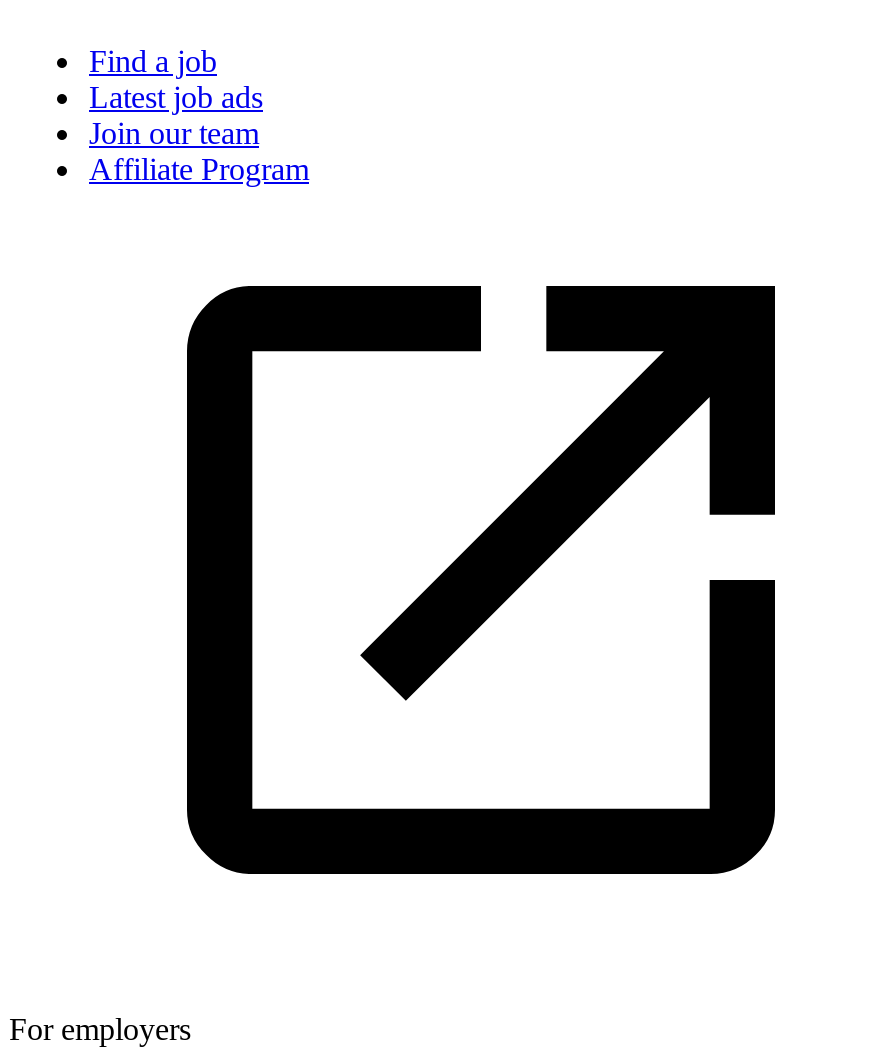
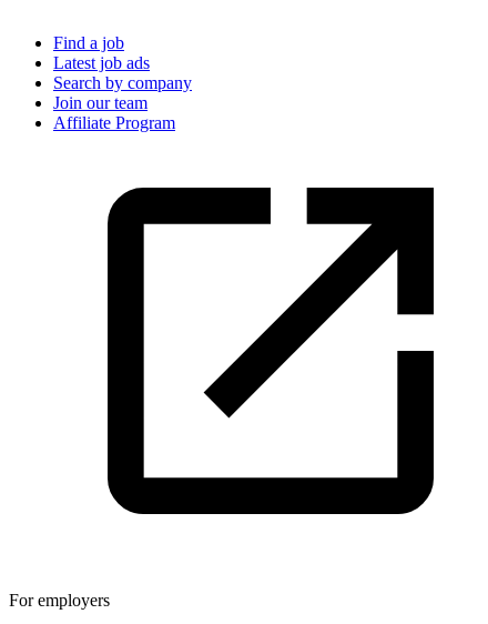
+ Search by company
